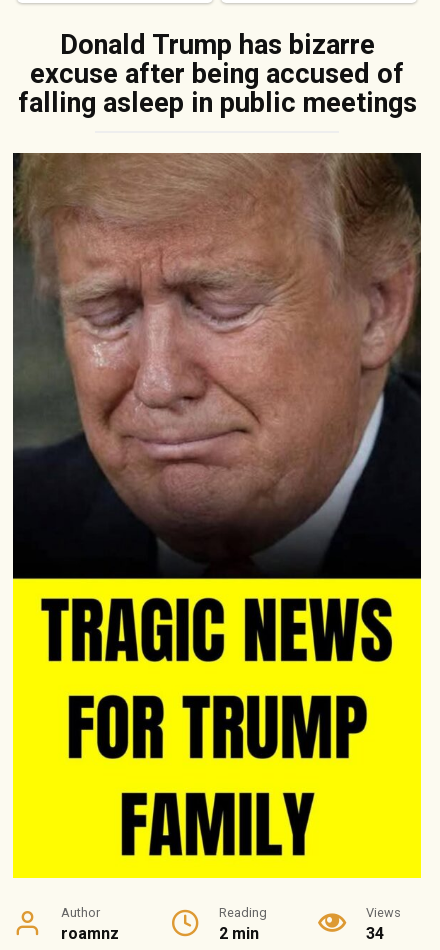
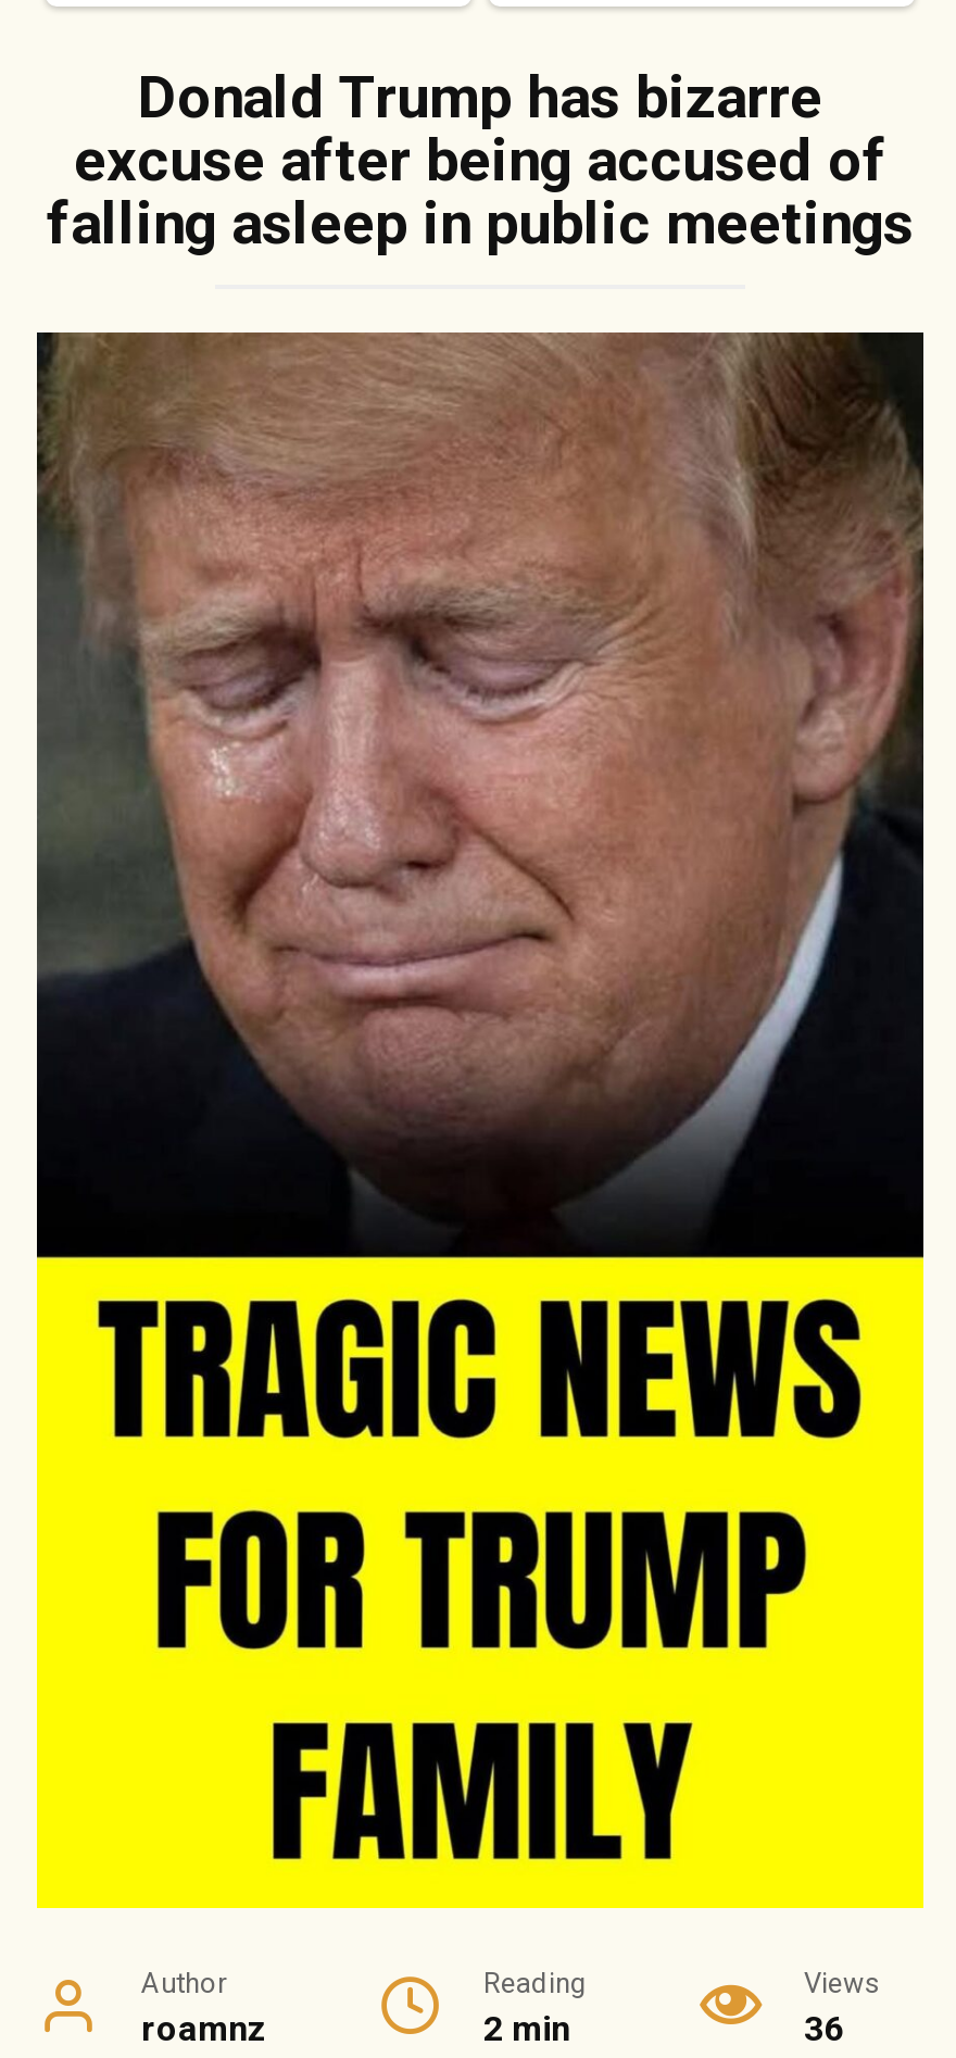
- 34
+ 36
